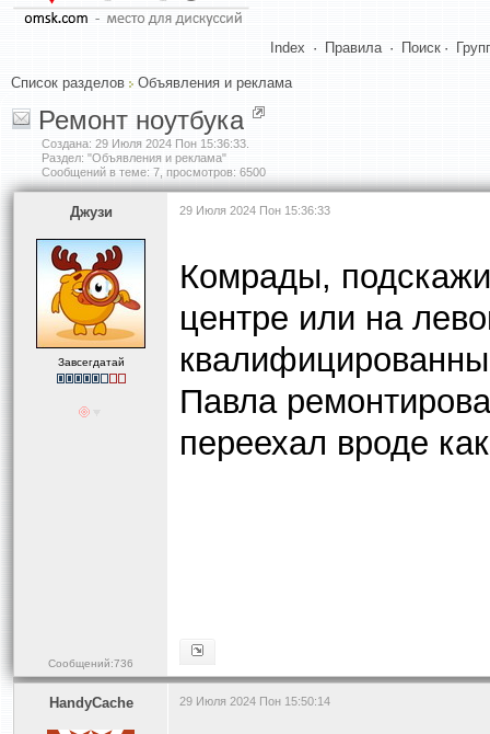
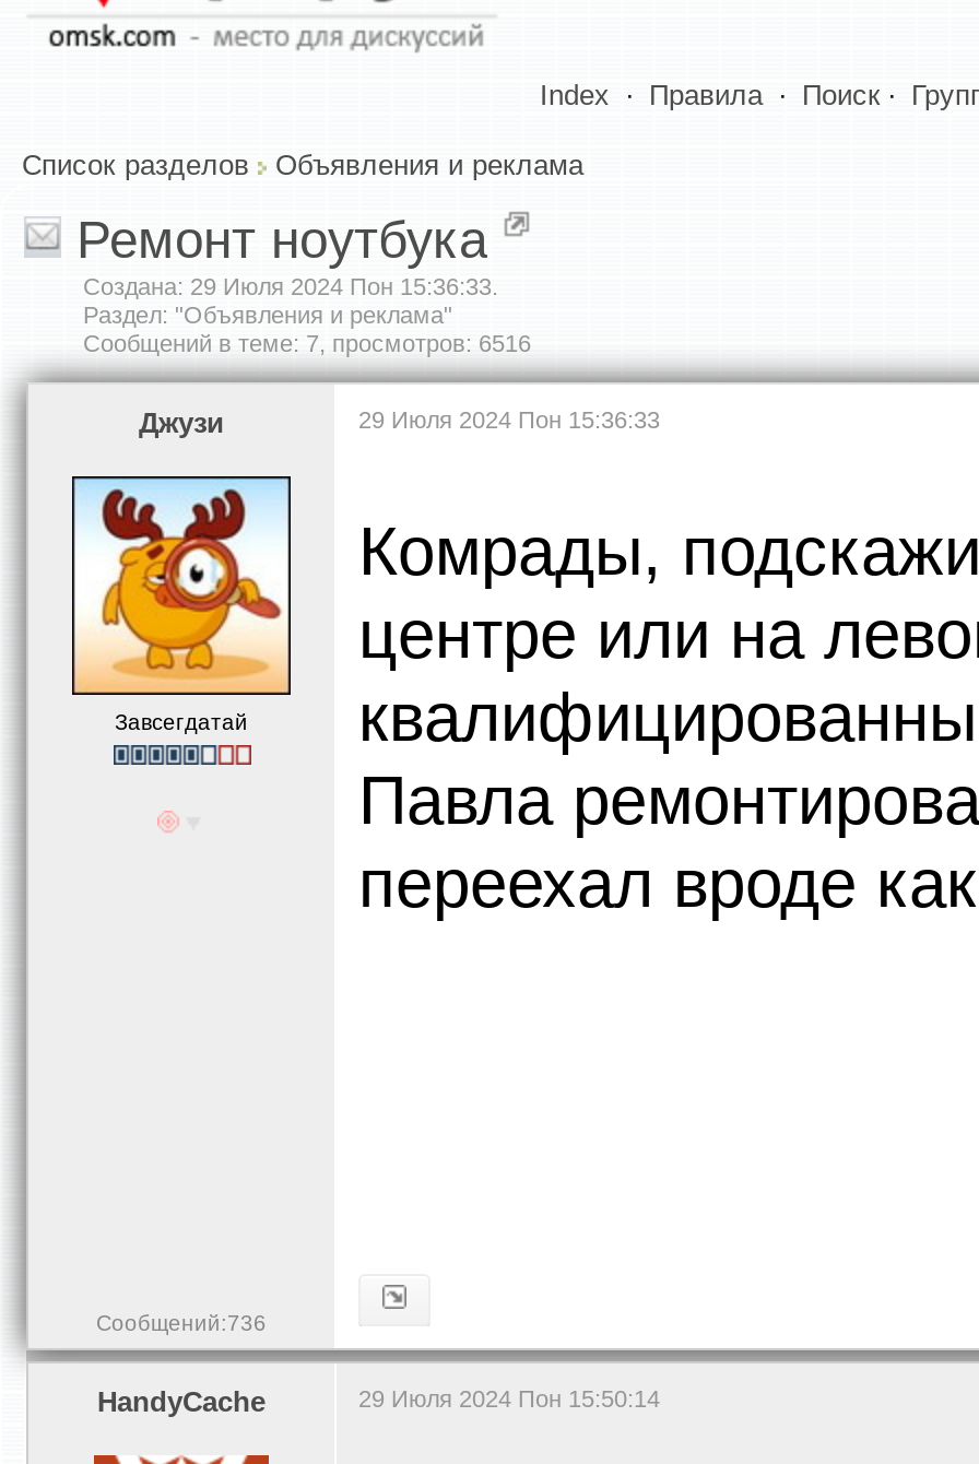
- Сообщений в теме: 7, просмотров: 6500
+ Сообщений в теме: 7, просмотров: 6516
